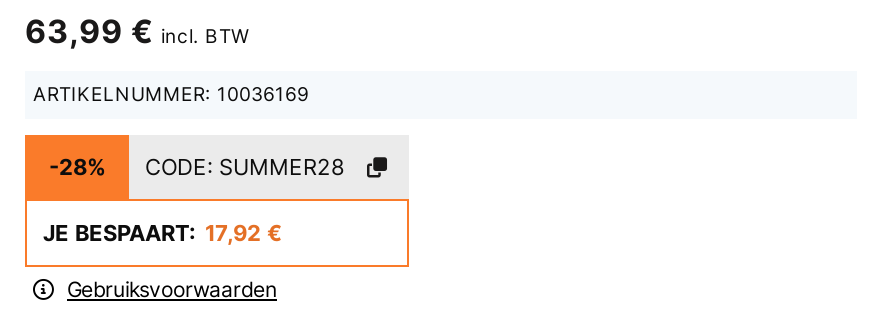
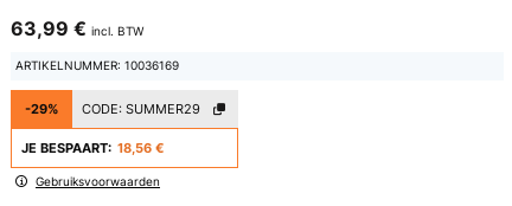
- -28%
+ -29%

- CODE: SUMMER28
+ CODE: SUMMER29

- JE BESPAART: 17,92 €
+ JE BESPAART: 18,56 €
